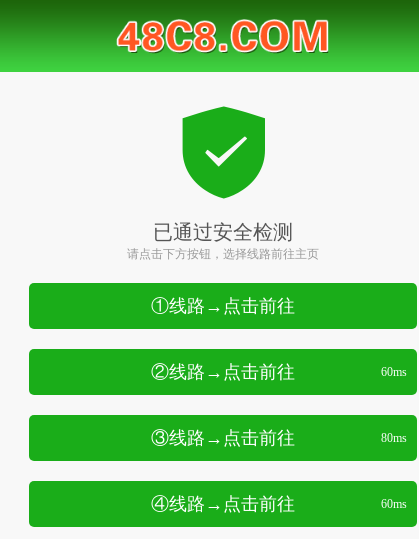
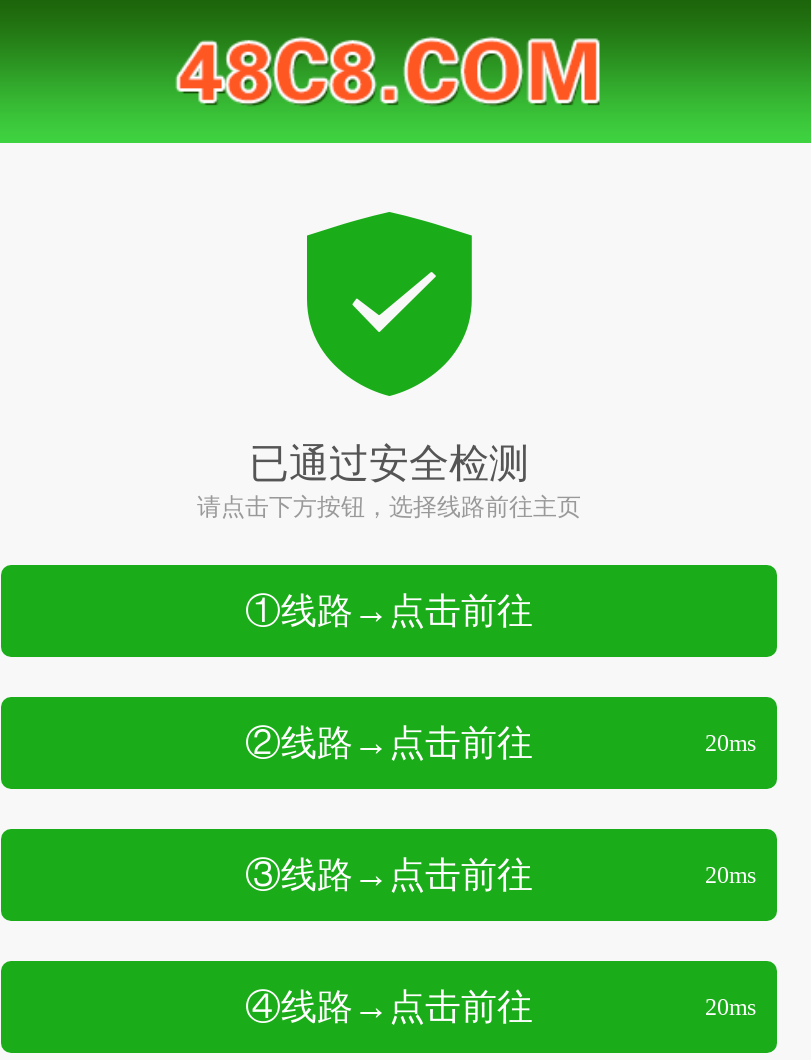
- 60ms
+ 20ms

- 80ms
+ 20ms

- 60ms
+ 20ms
